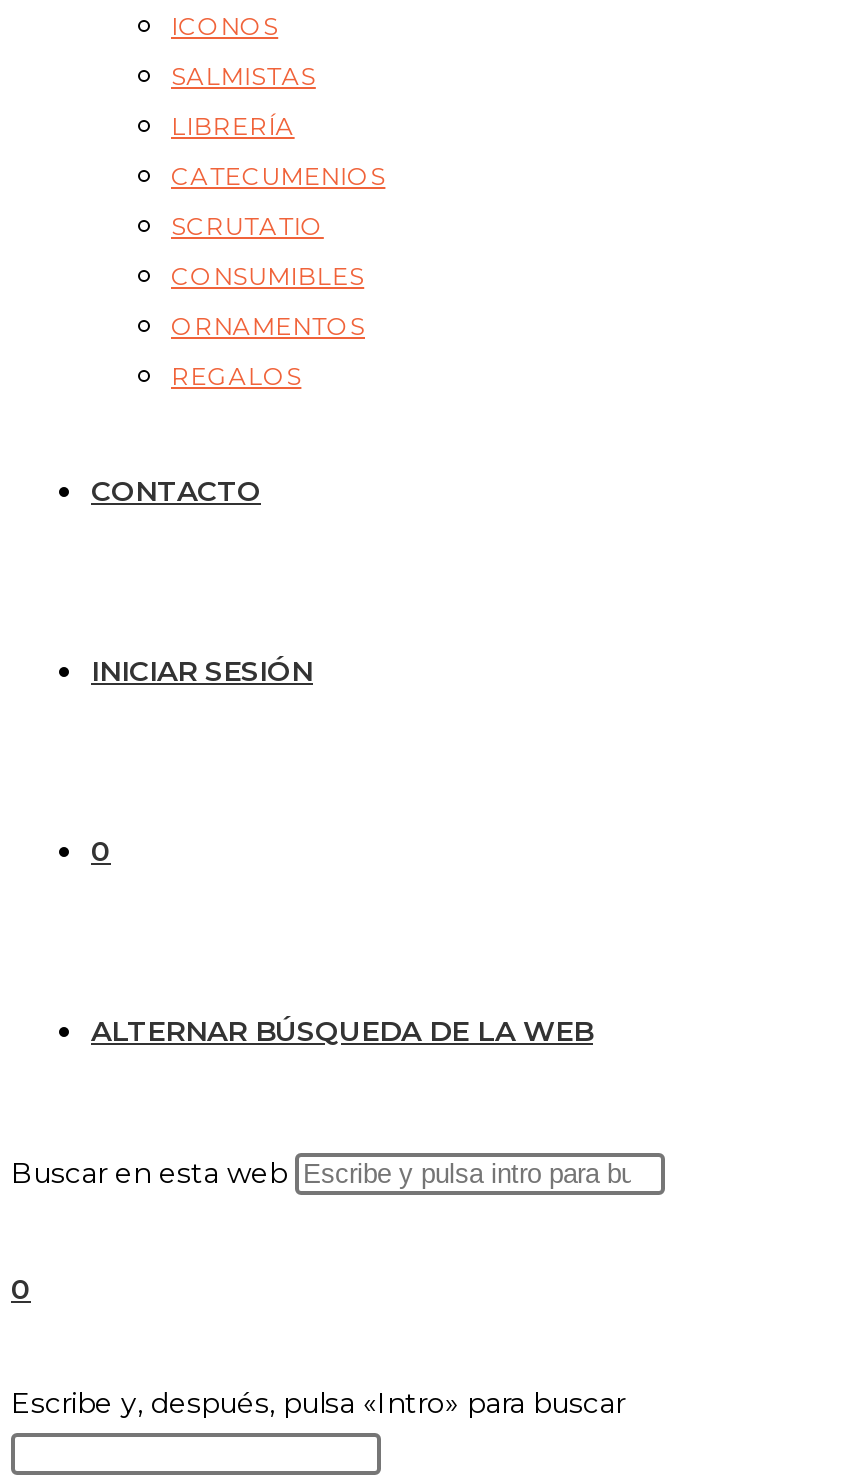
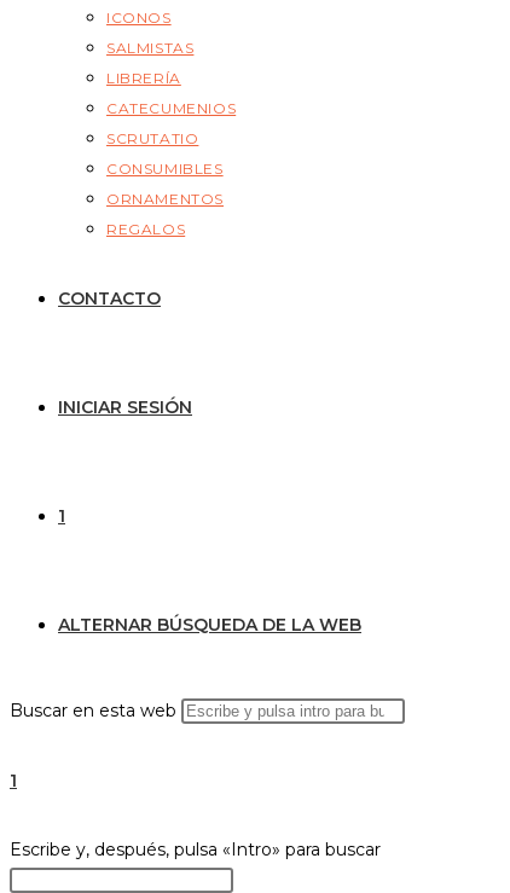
- 0
+ 1

- 0
+ 1
